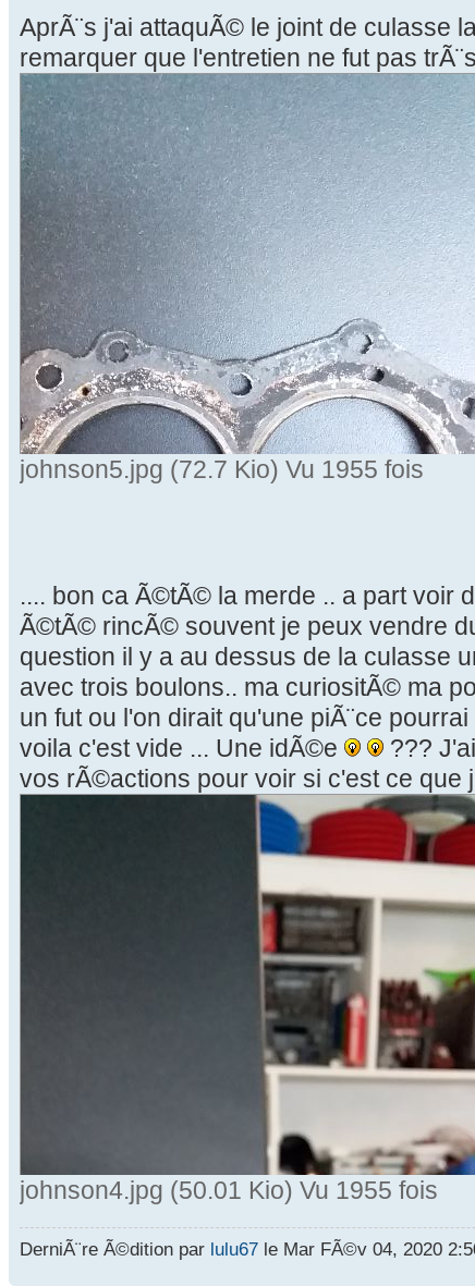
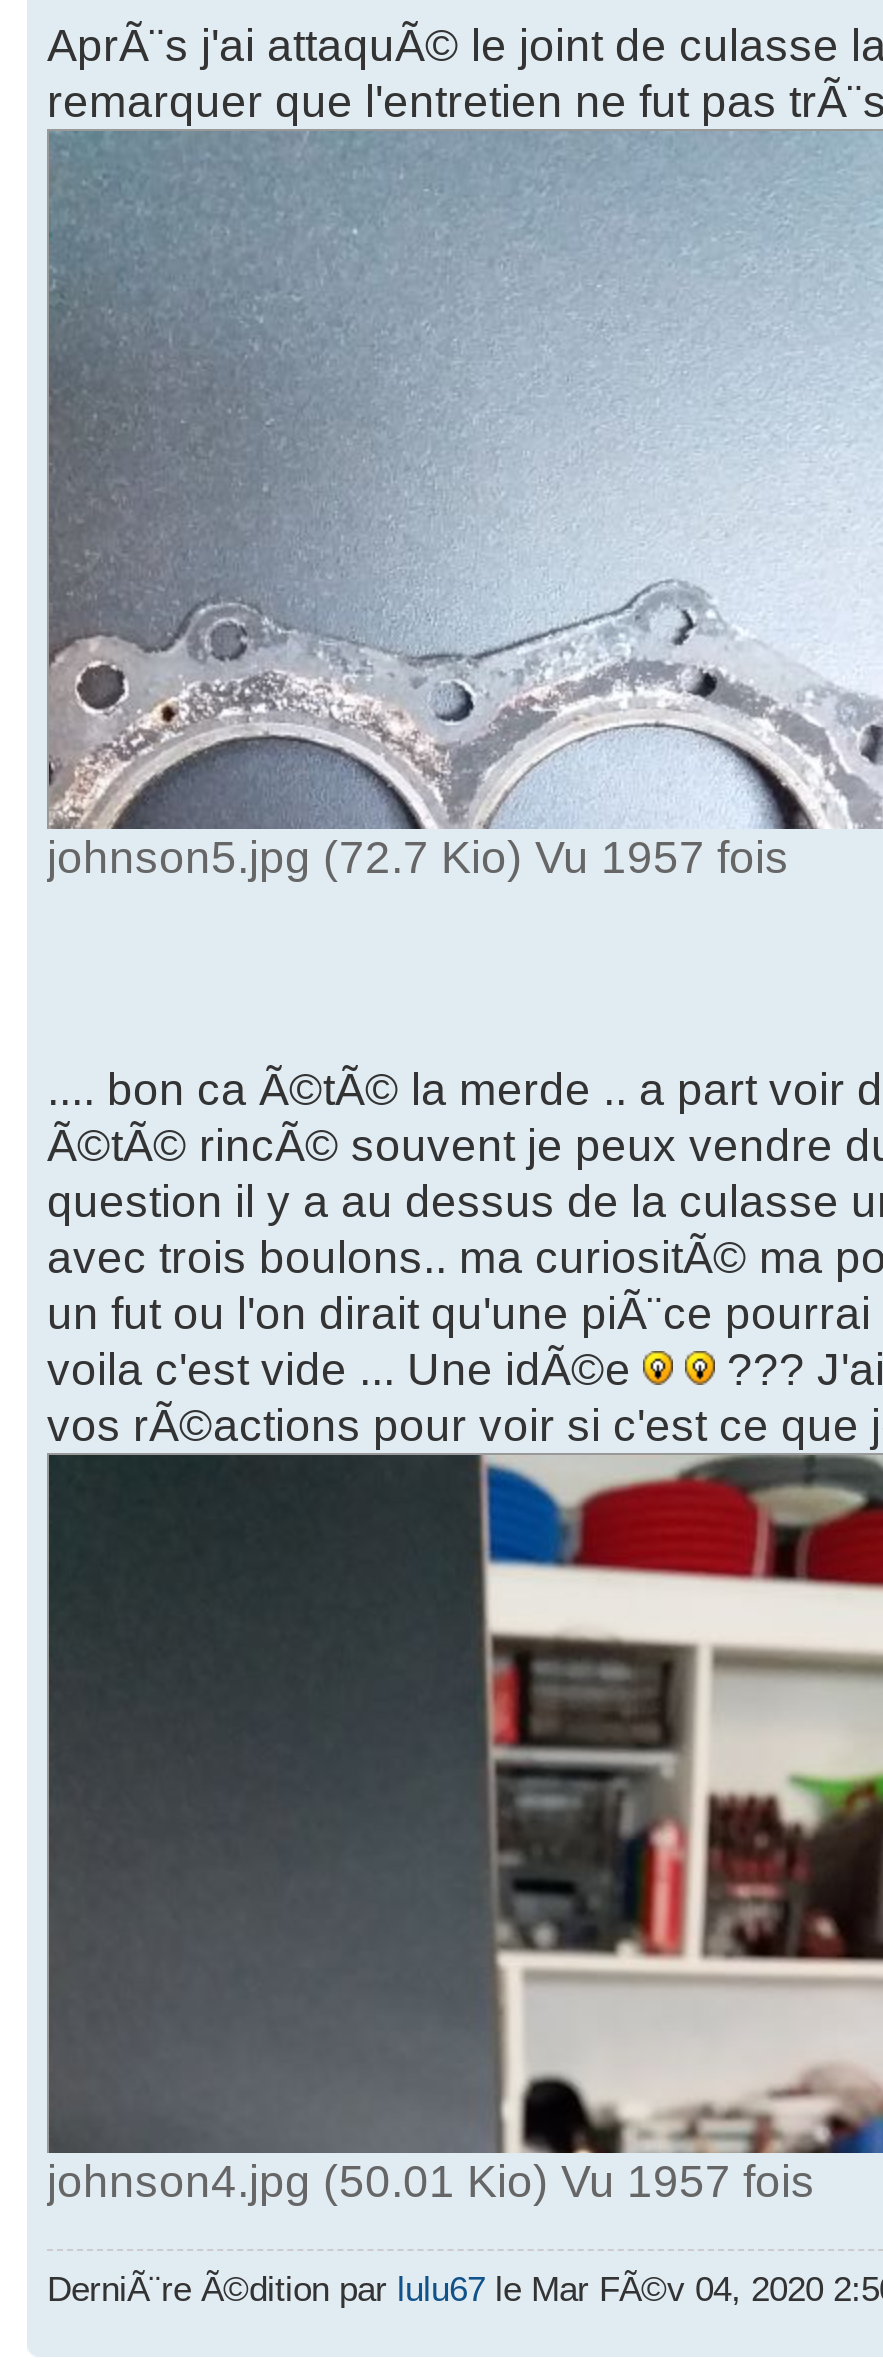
- johnson5.jpg (72.7 Kio) Vu 1955 fois
+ johnson5.jpg (72.7 Kio) Vu 1957 fois

- johnson4.jpg (50.01 Kio) Vu 1955 fois
+ johnson4.jpg (50.01 Kio) Vu 1957 fois
